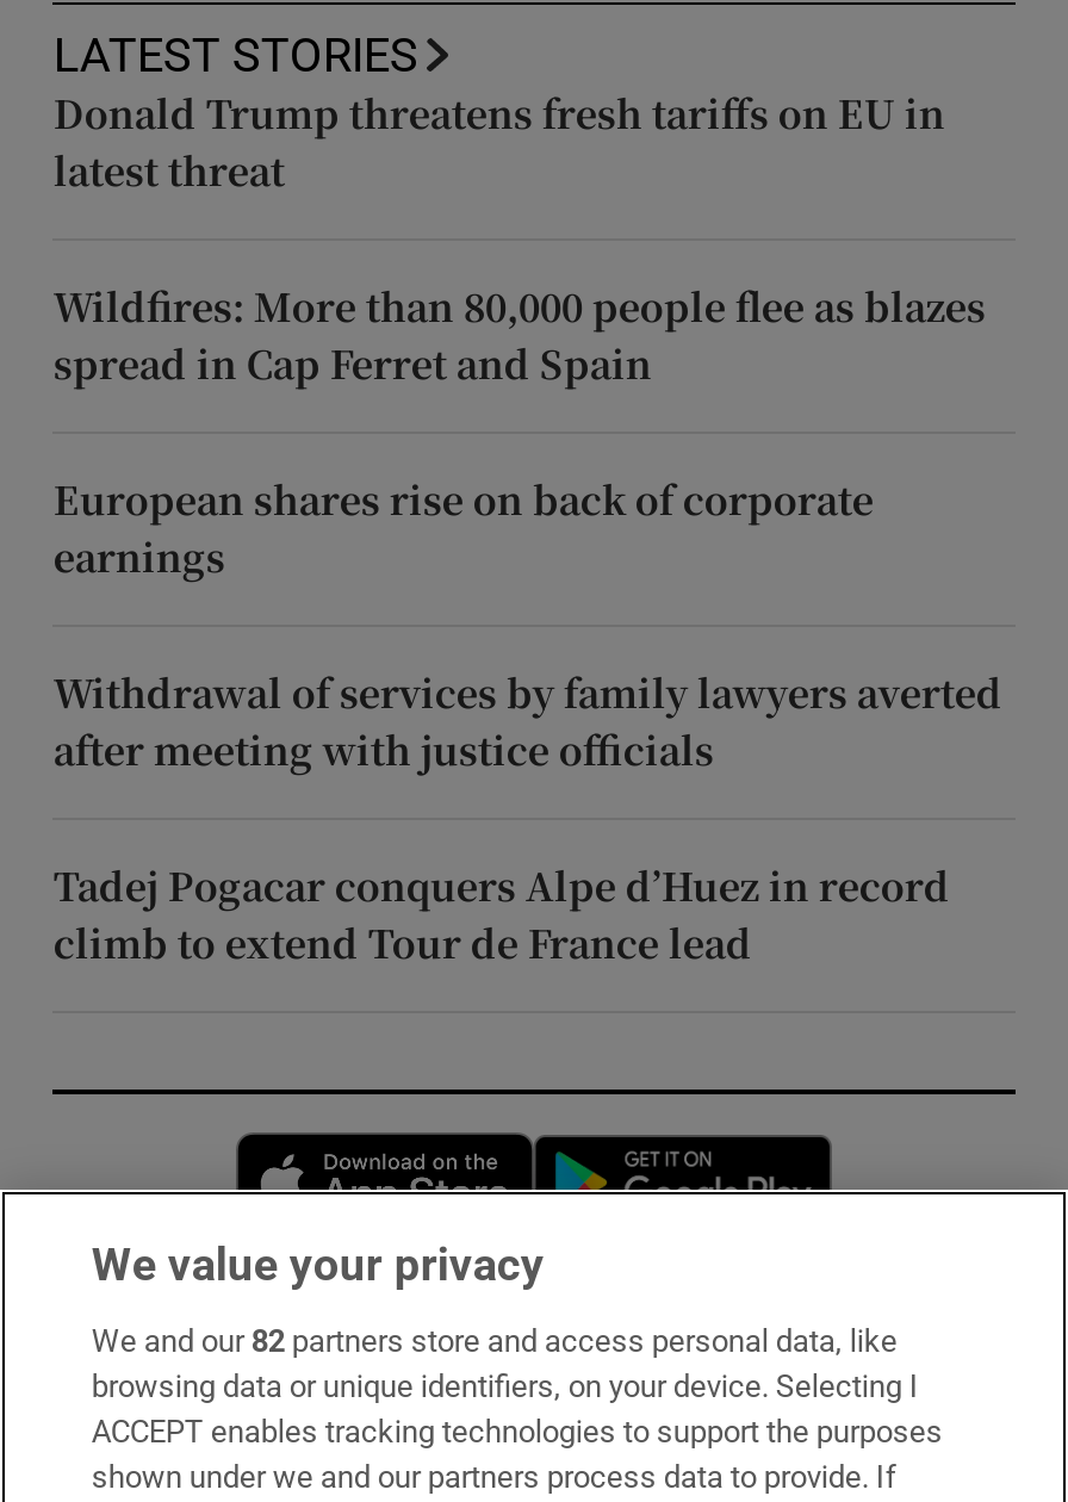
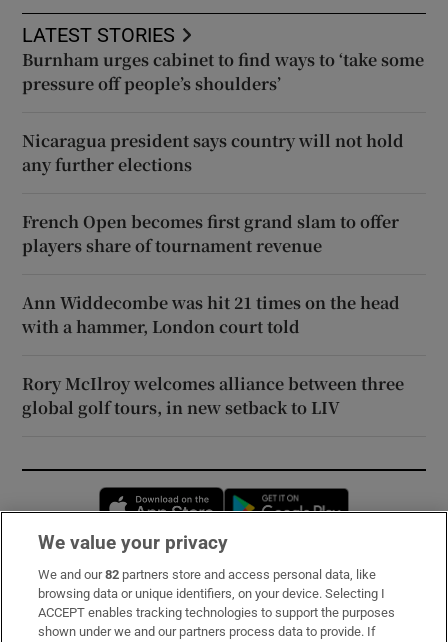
- Donald Trump threatens fresh tariffs on EU in
- latest threat
+ Burnham urges cabinet to find ways to ‘take some
+ pressure off people’s shoulders’

- Wildfires: More than 80,000 people flee as blazes
- spread in Cap Ferret and Spain
+ Nicaragua president says country will not hold
+ any further elections

- European shares rise on back of corporate
- earnings
+ French Open becomes first grand slam to offer
+ players share of tournament revenue

- Withdrawal of services by family lawyers averted
- after meeting with justice officials
+ Ann Widdecombe was hit 21 times on the head
+ with a hammer, London court told

- Tadej Pogacar conquers Alpe d’Huez in record
- climb to extend Tour de France lead
+ Rory McIlroy welcomes alliance between three
+ global golf tours, in new setback to LIV
